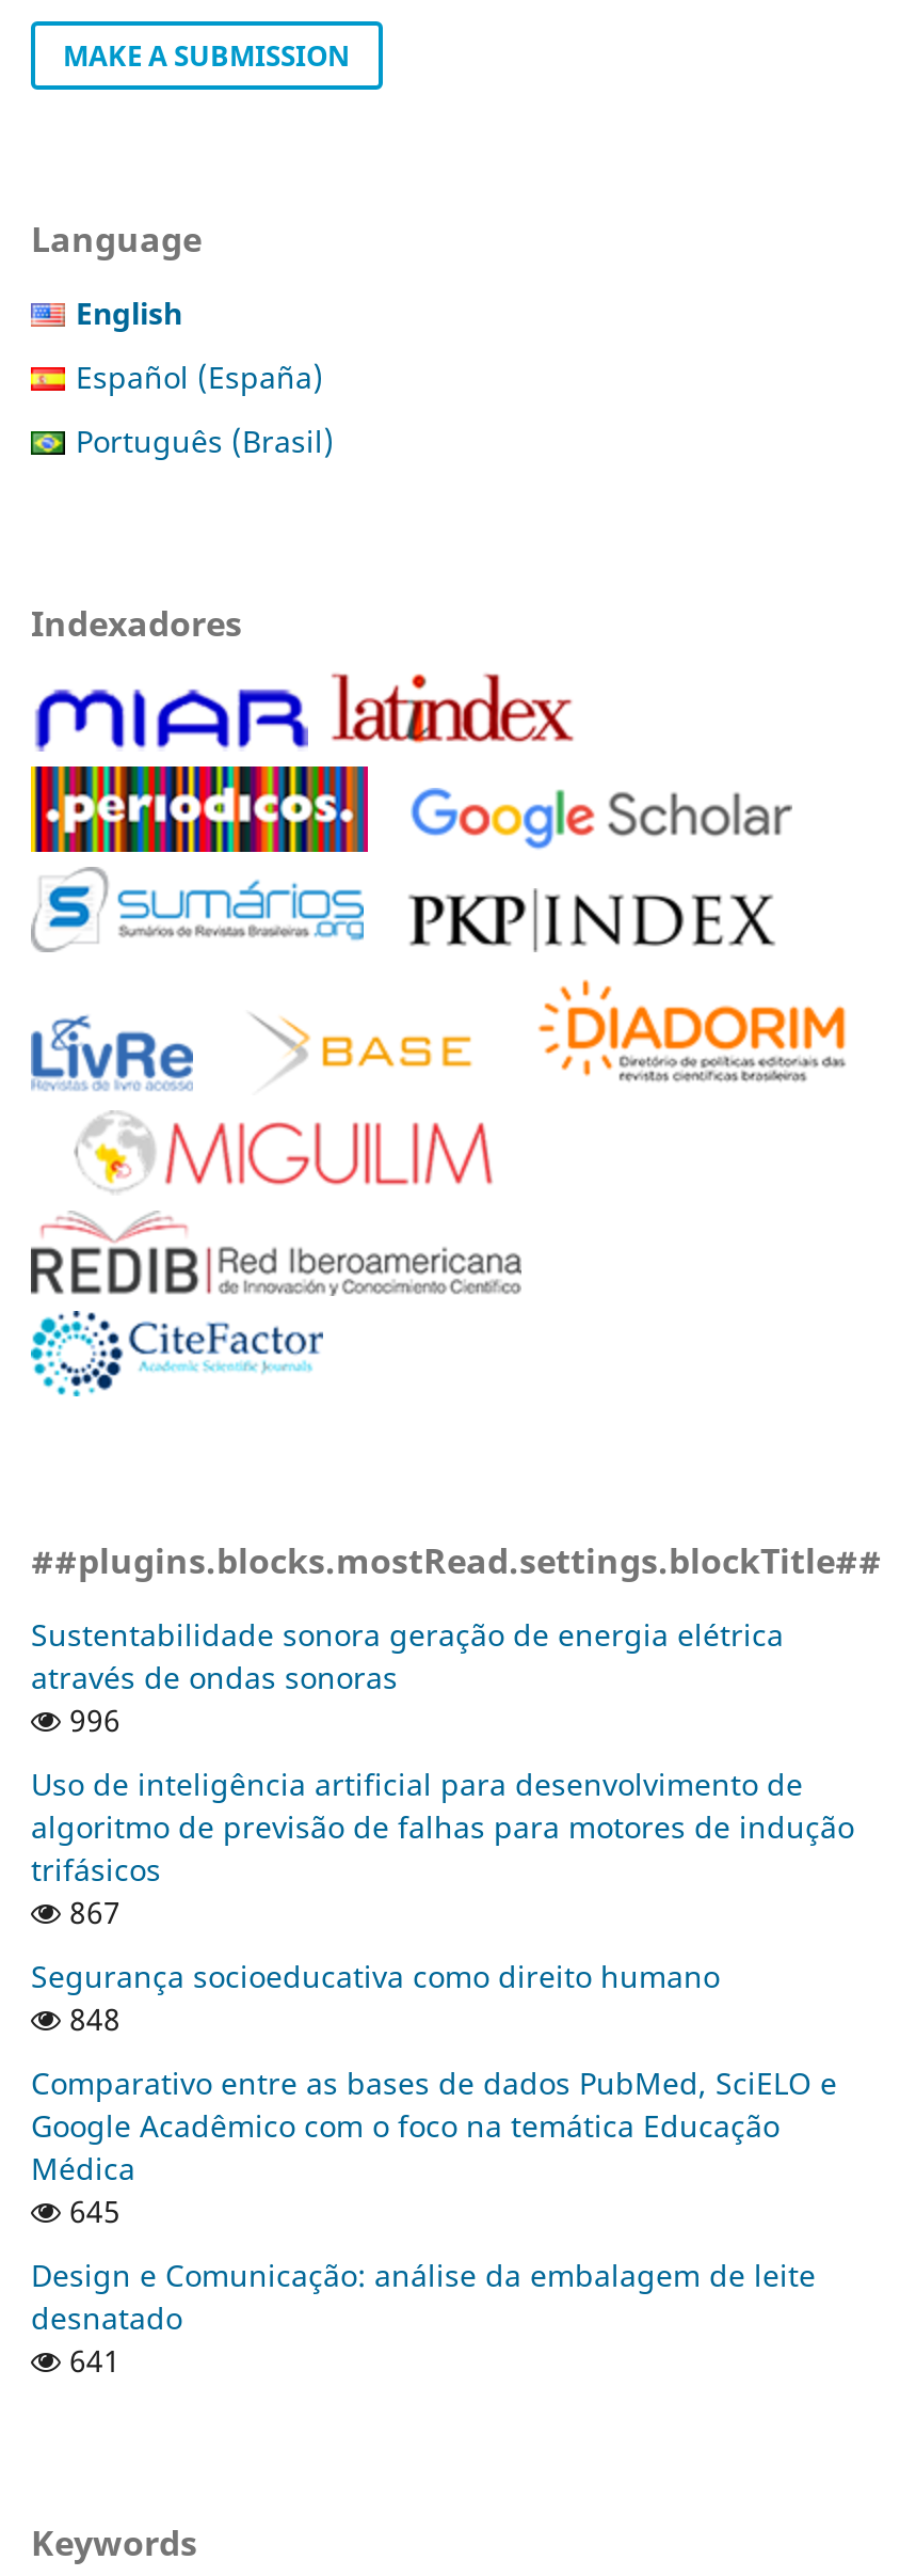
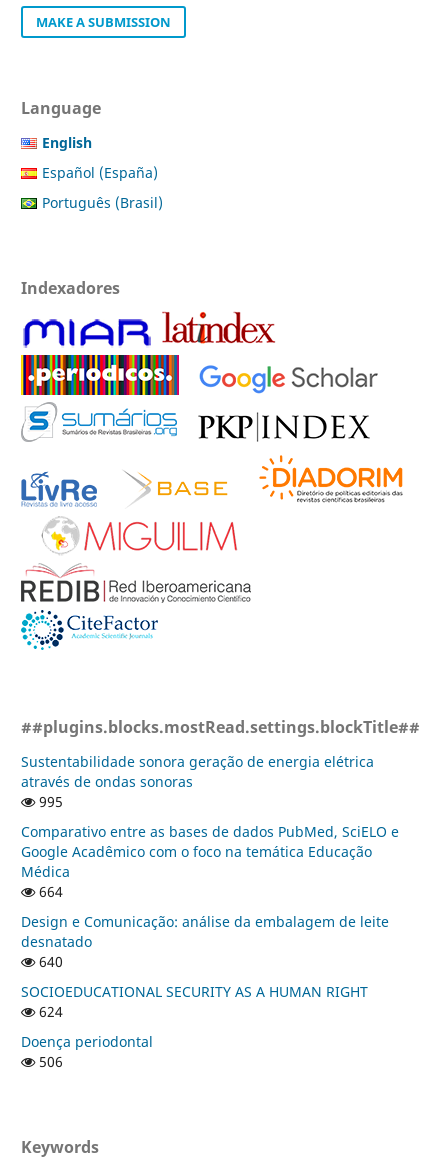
- 996
- Uso de inteligência artificial para desenvolvimento de
- algoritmo de previsão de falhas para motores de indução
- trifásicos
- 867
- Segurança socioeducativa como direito humano
- 848
+ 995

moved up: Comparativo entre as bases de dados PubMed, SciELO e | Google Acadêmico com o foco na temática Educação | Médica

- 645
+ 664

moved up: Design e Comunicação: análise da embalagem de leite | desnatado

- 641
+ 640
+ SOCIOEDUCATIONAL SECURITY AS A HUMAN RIGHT
+ 624
+ Doença periodontal
+ 506
